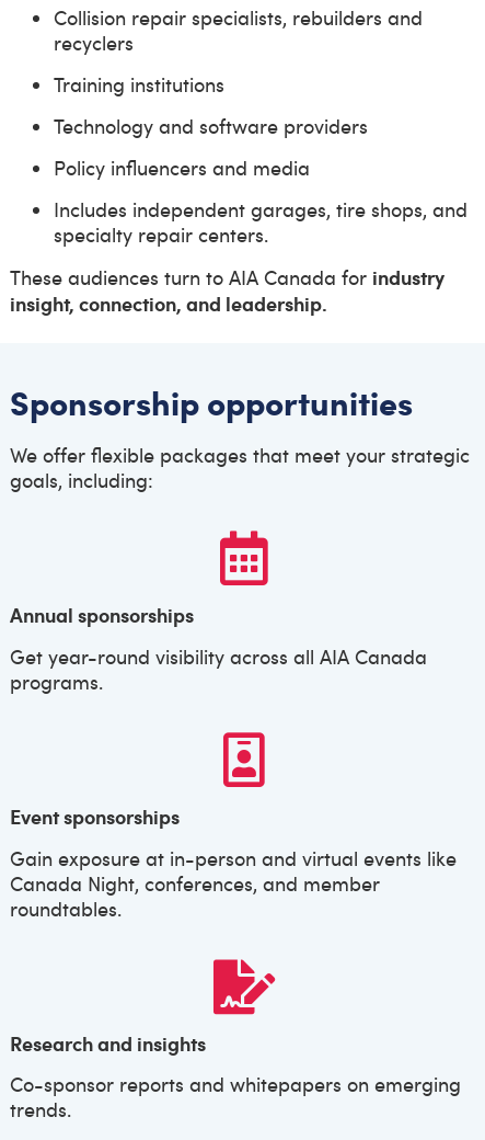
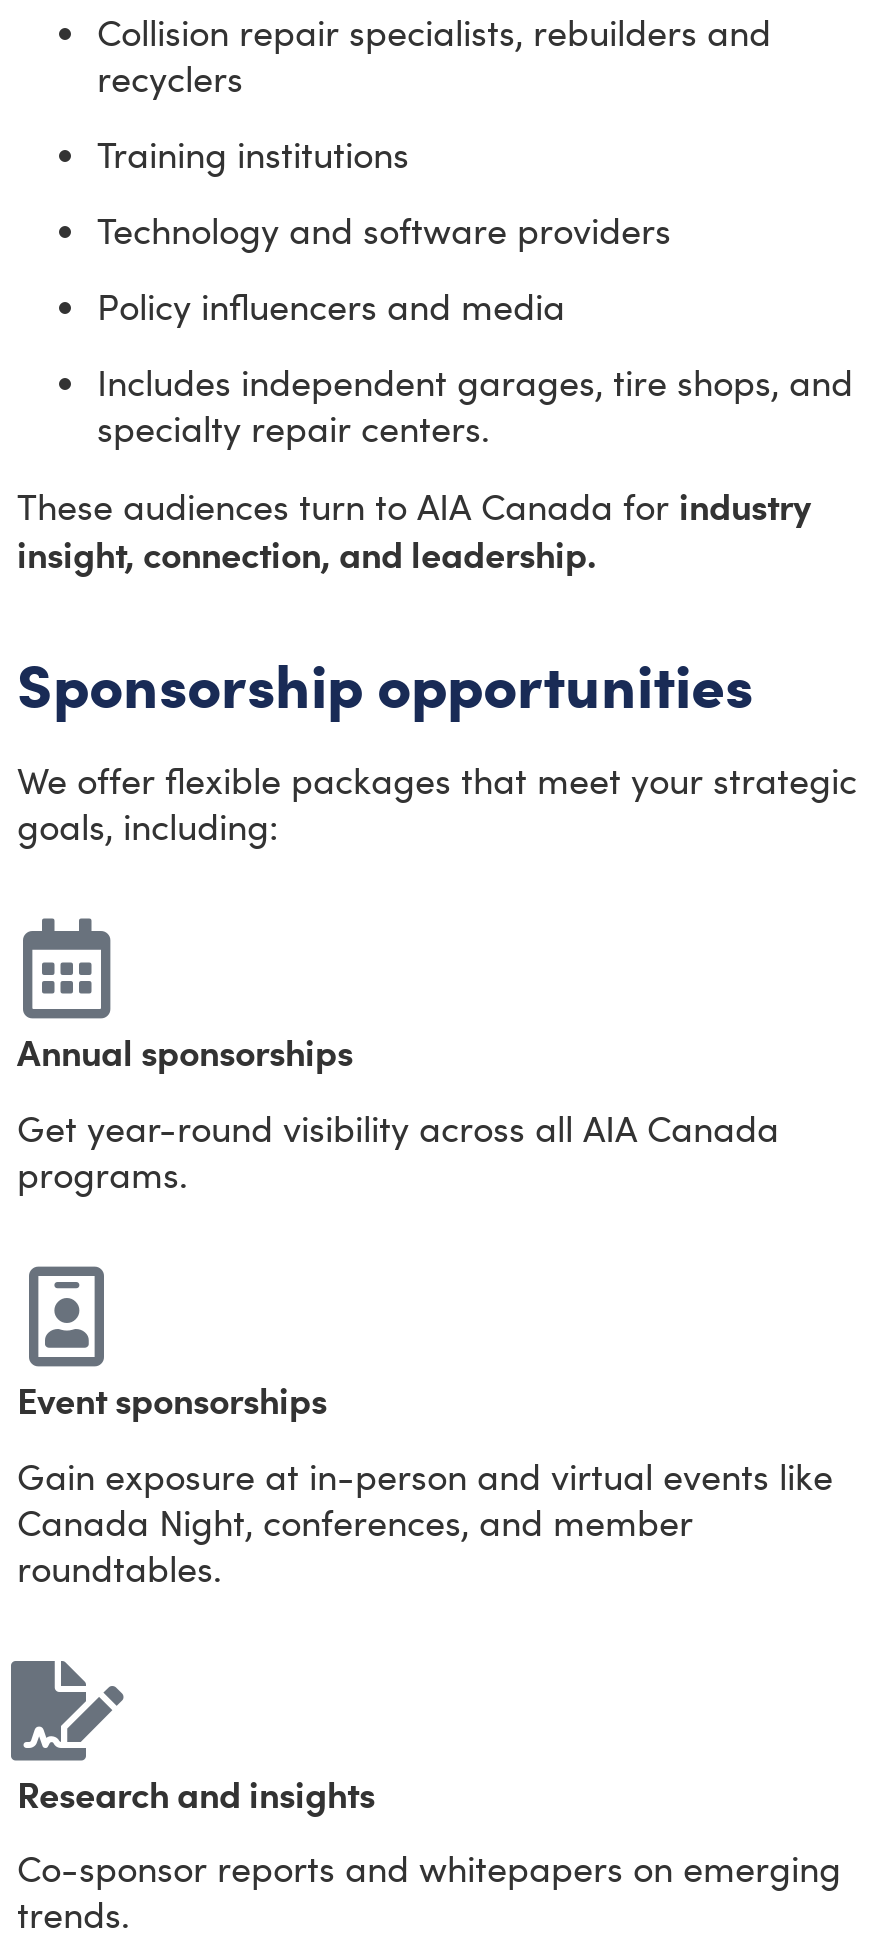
+ [image]

- [image]

+ [image]

- [image]

+ [image]

- [image]
